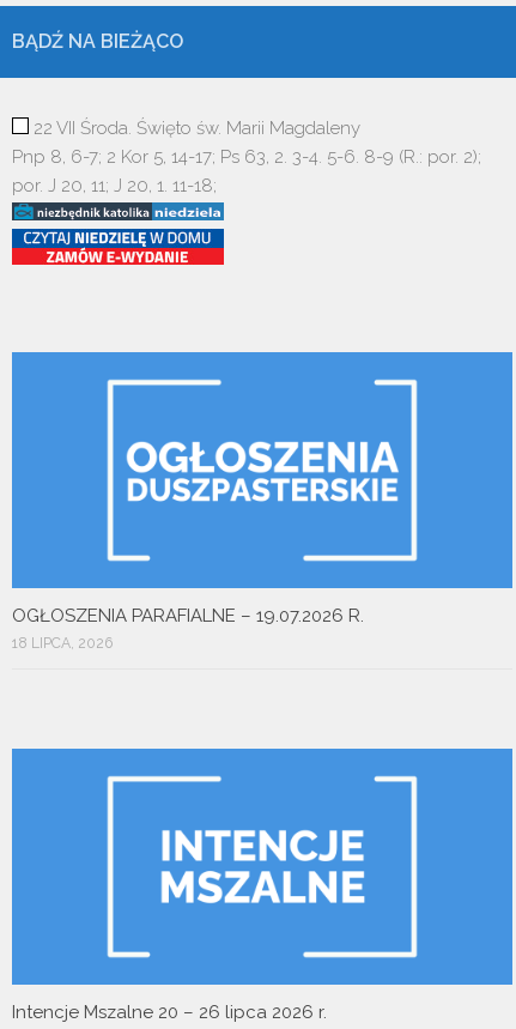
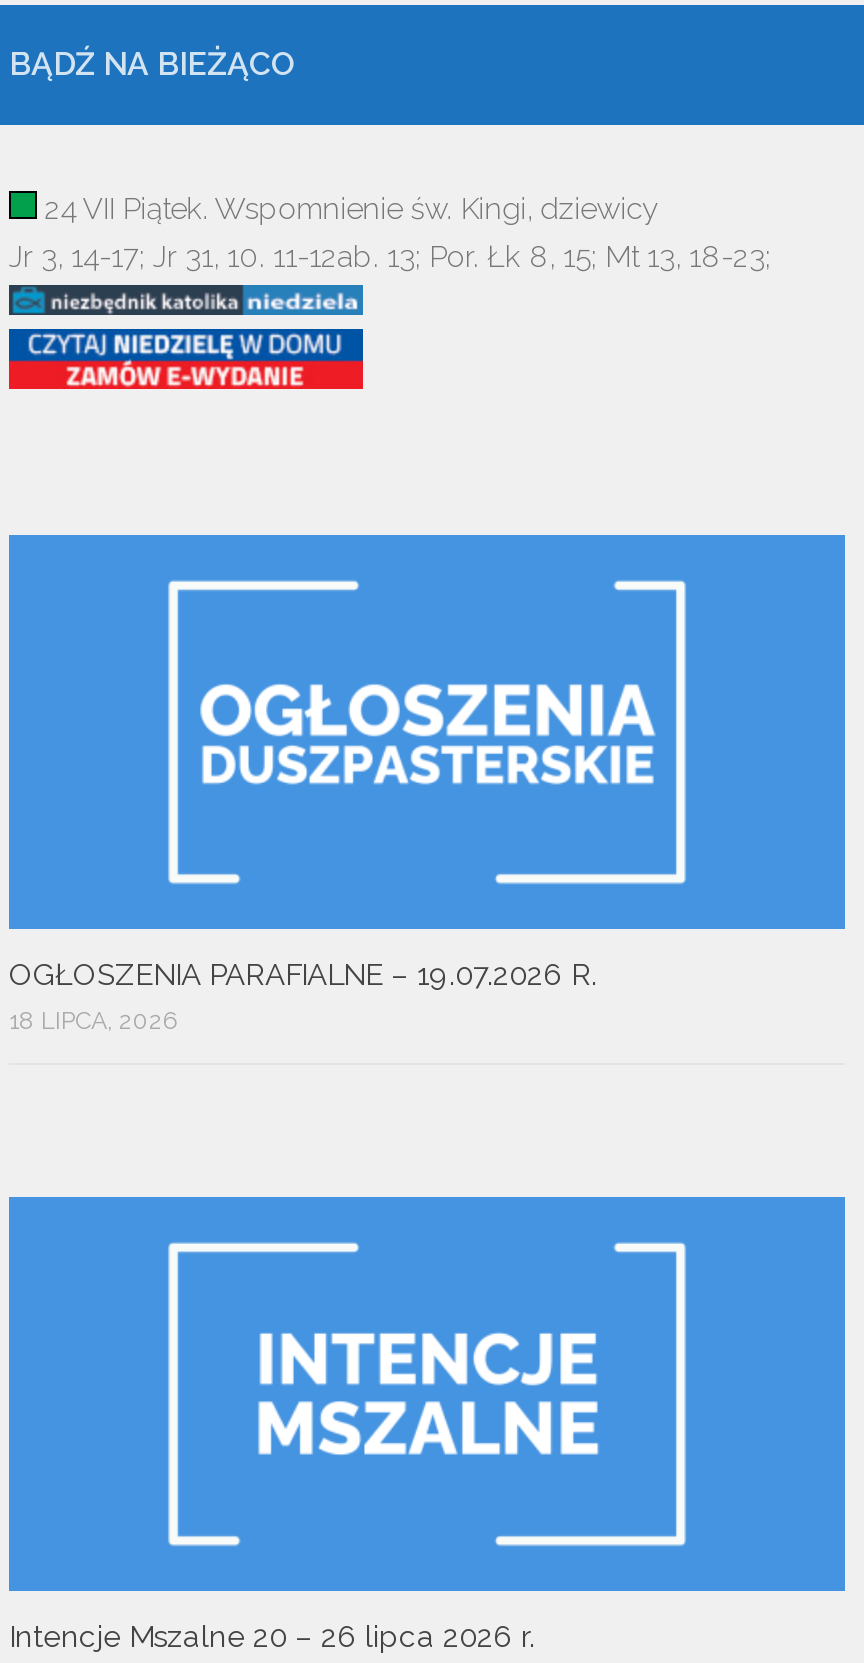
- 22 VII Środa. Święto św. Marii Magdaleny
- Pnp 8, 6-7; 2 Kor 5, 14-17; Ps 63, 2. 3-4. 5-6. 8-9 (R.: por. 2);
- por. J 20, 11; J 20, 1. 11-18;
+ 24 VII Piątek. Wspomnienie św. Kingi, dziewicy
+ Jr 3, 14-17; Jr 31, 10. 11-12ab. 13; Por. Łk 8, 15; Mt 13, 18-23;
